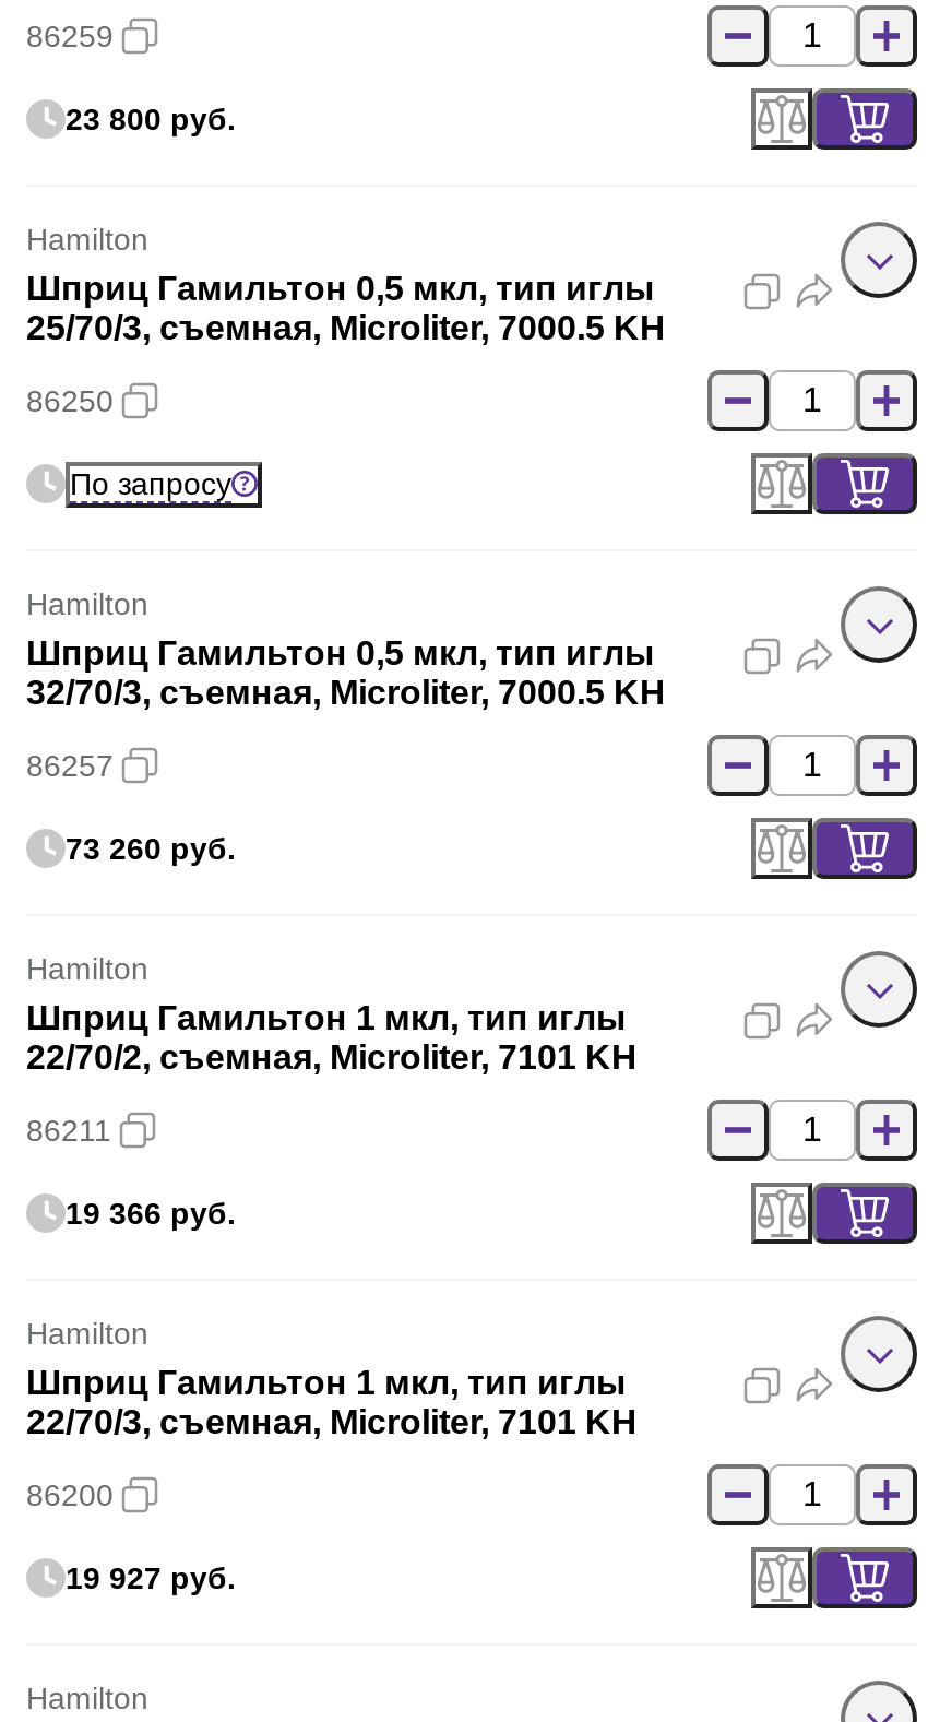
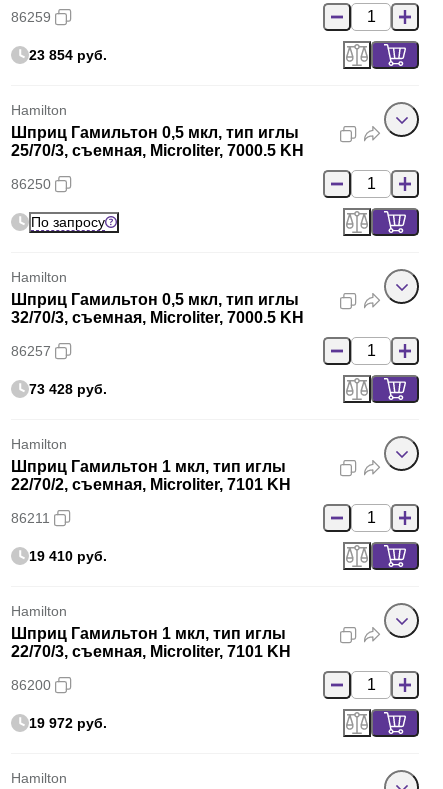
- 23 800 руб.
+ 23 854 руб.

- 73 260 руб.
+ 73 428 руб.

- 19 366 руб.
+ 19 410 руб.

- 19 927 руб.
+ 19 972 руб.
